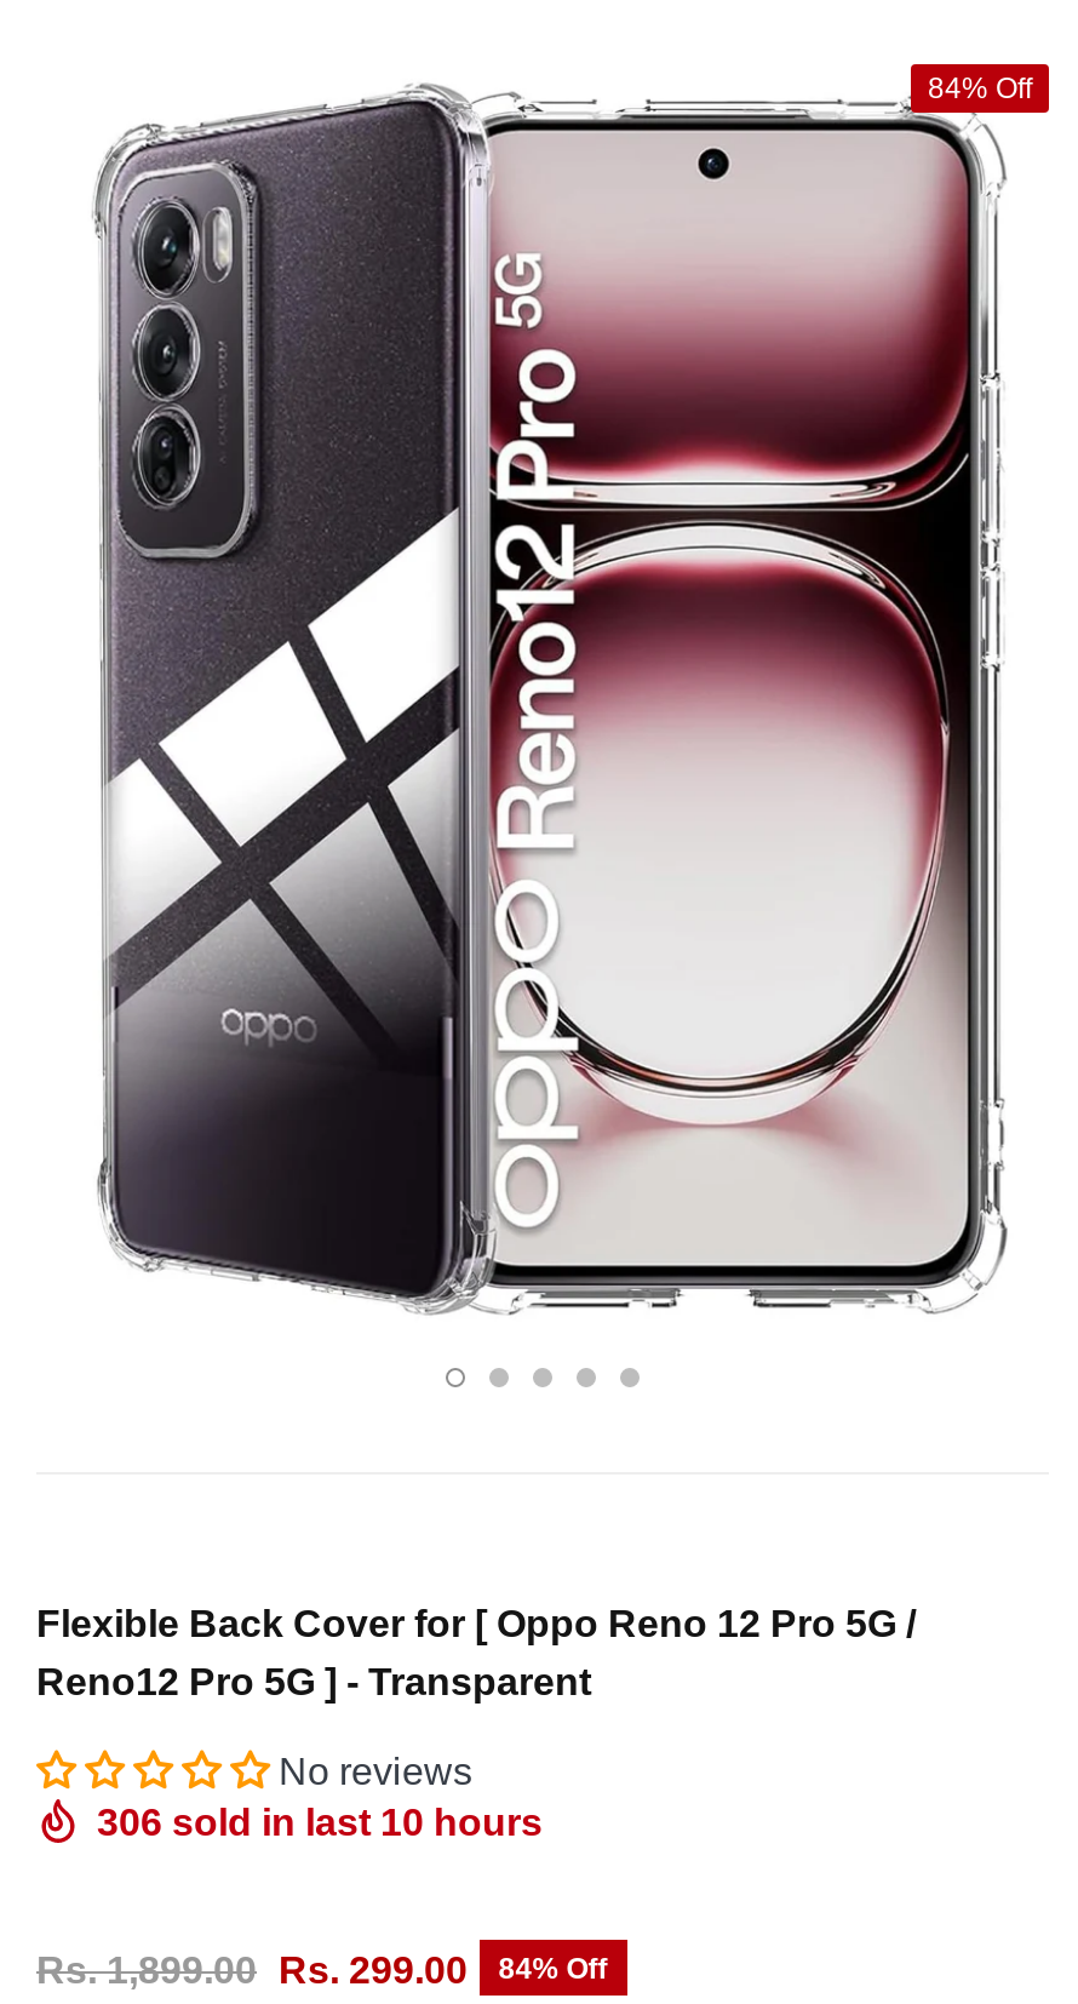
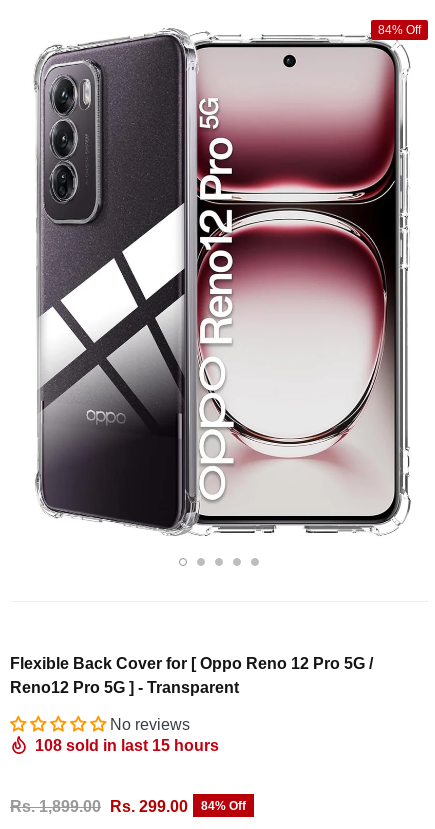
- 306 sold in last 10 hours
+ 108 sold in last 15 hours
